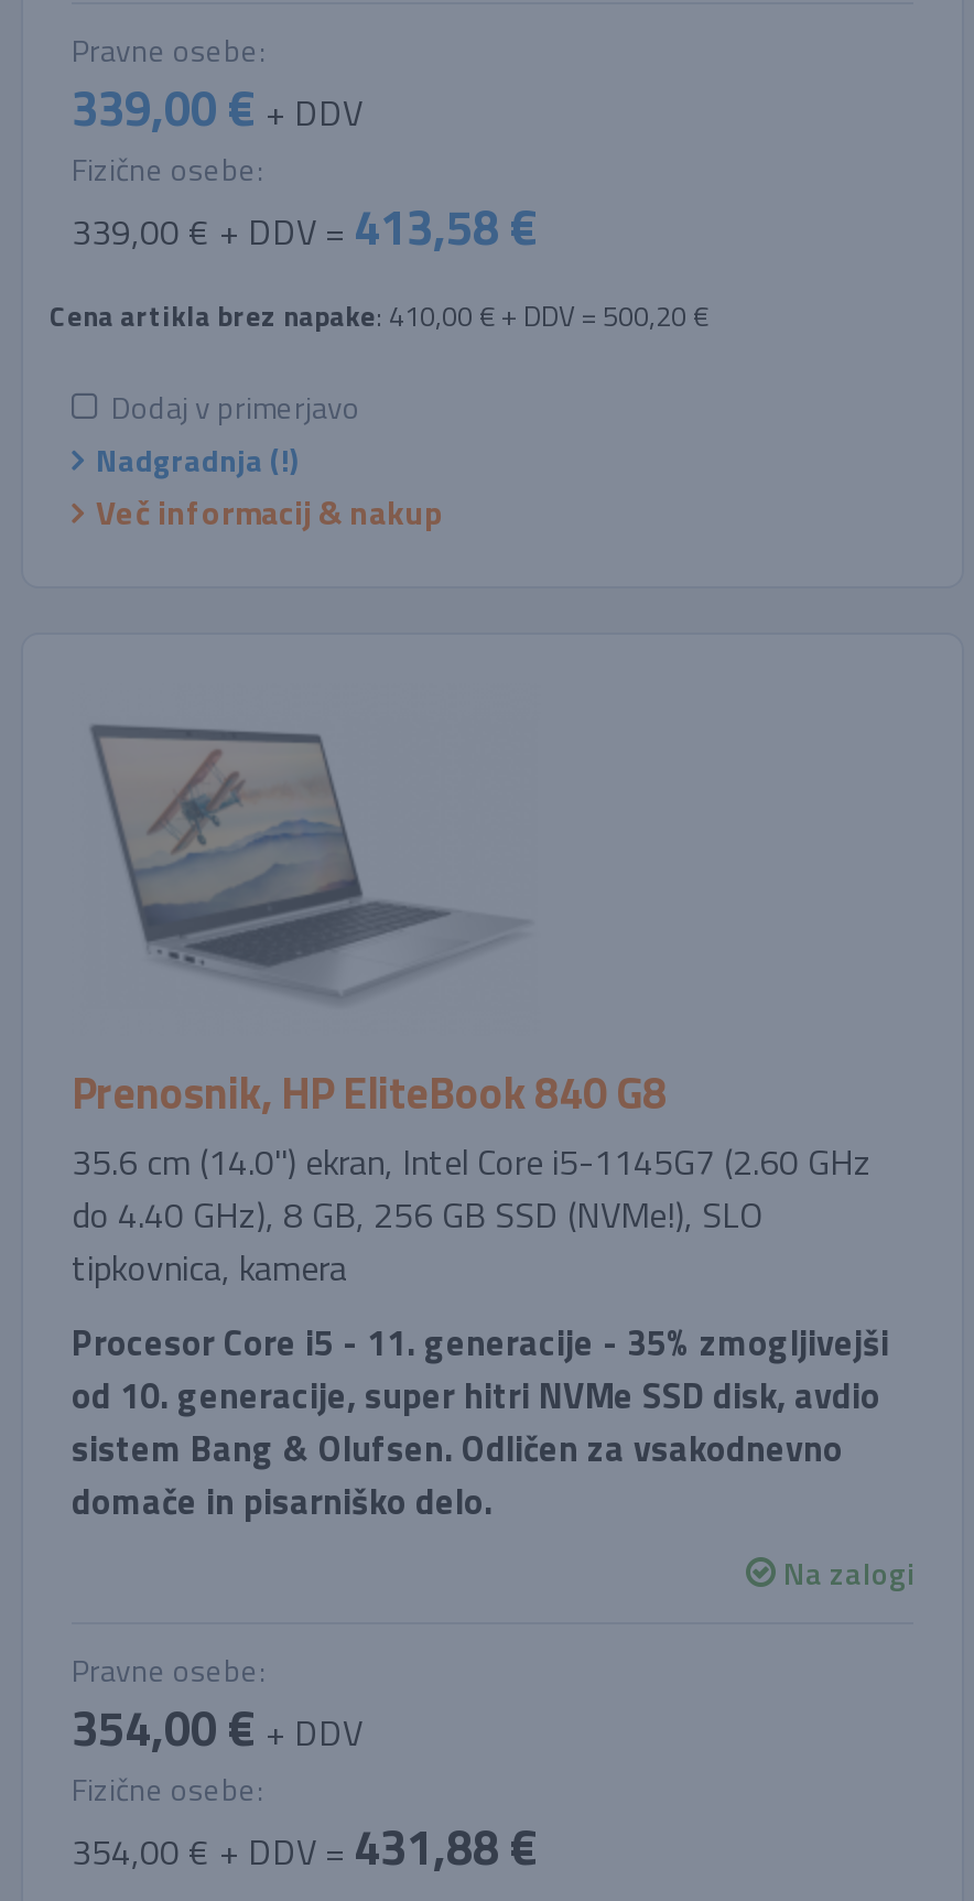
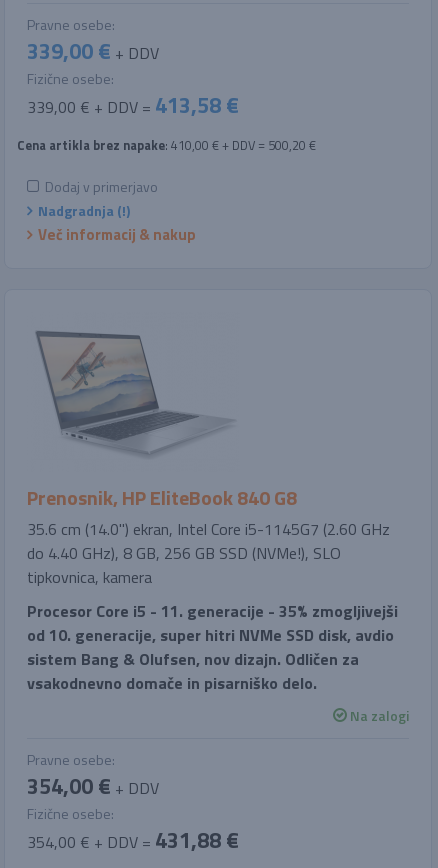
- sistem Bang & Olufsen. Odličen za vsakodnevno
- domače in pisarniško delo.
+ sistem Bang & Olufsen, nov dizajn. Odličen za
+ vsakodnevno domače in pisarniško delo.
